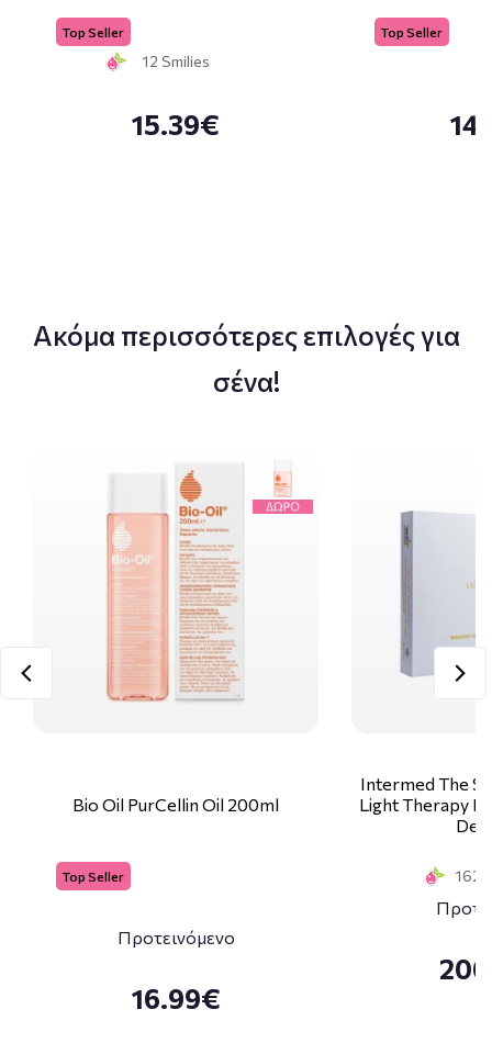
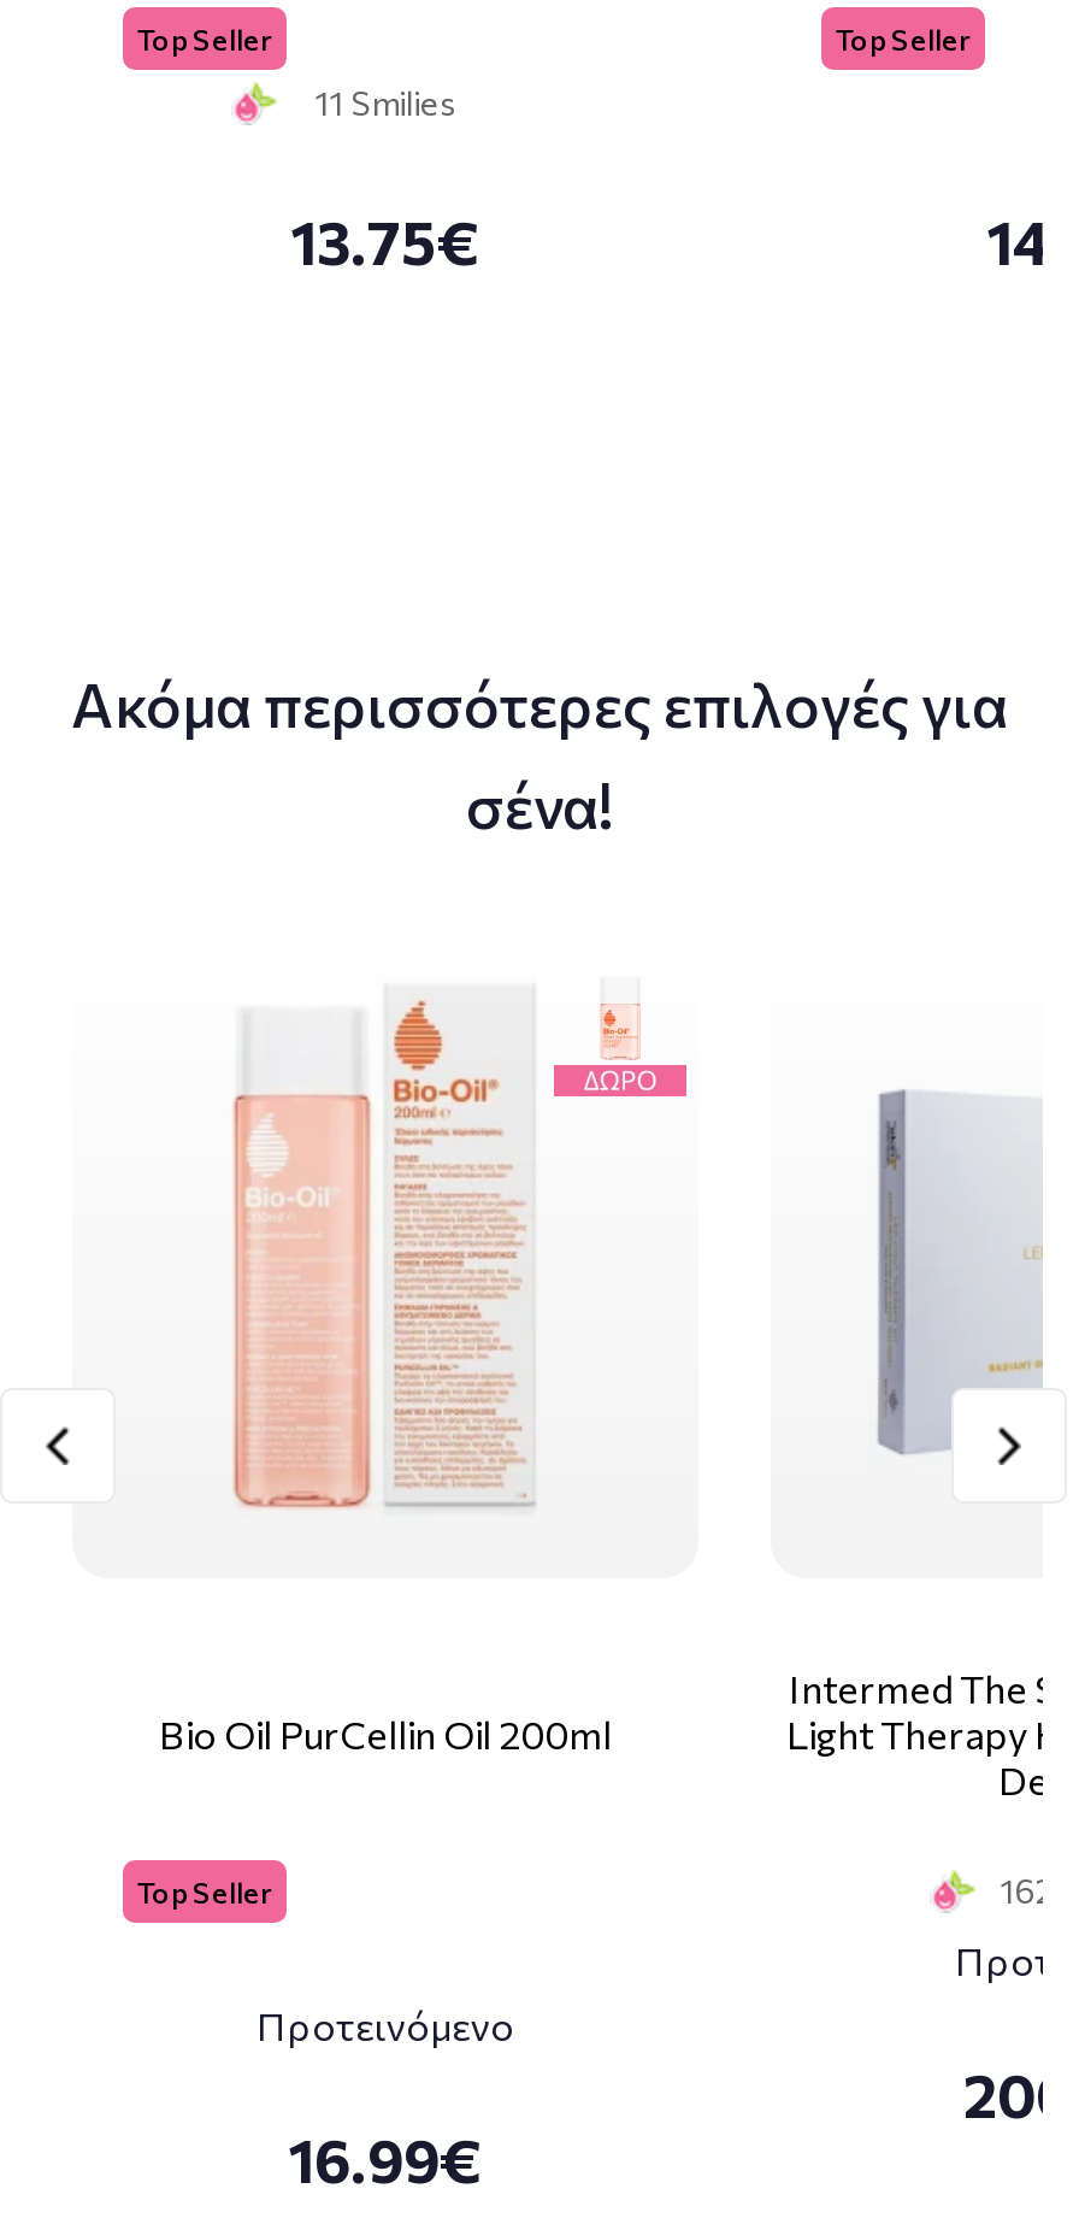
- 12 Smilies
+ 11 Smilies

- 15.39€
+ 13.75€
